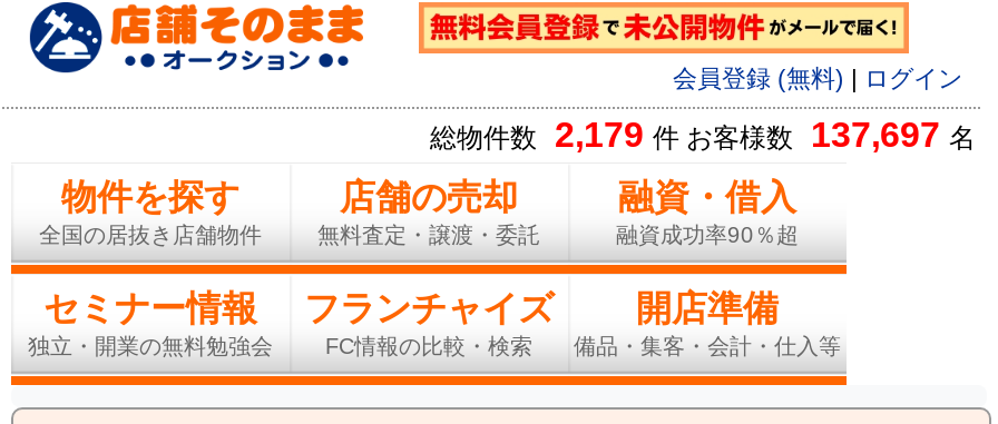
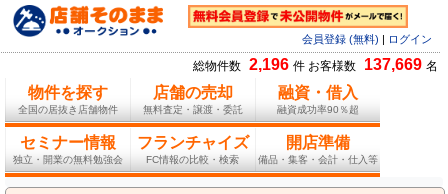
- 総物件数 2,179 件 お客様数 137,697 名
+ 総物件数 2,196 件 お客様数 137,669 名
